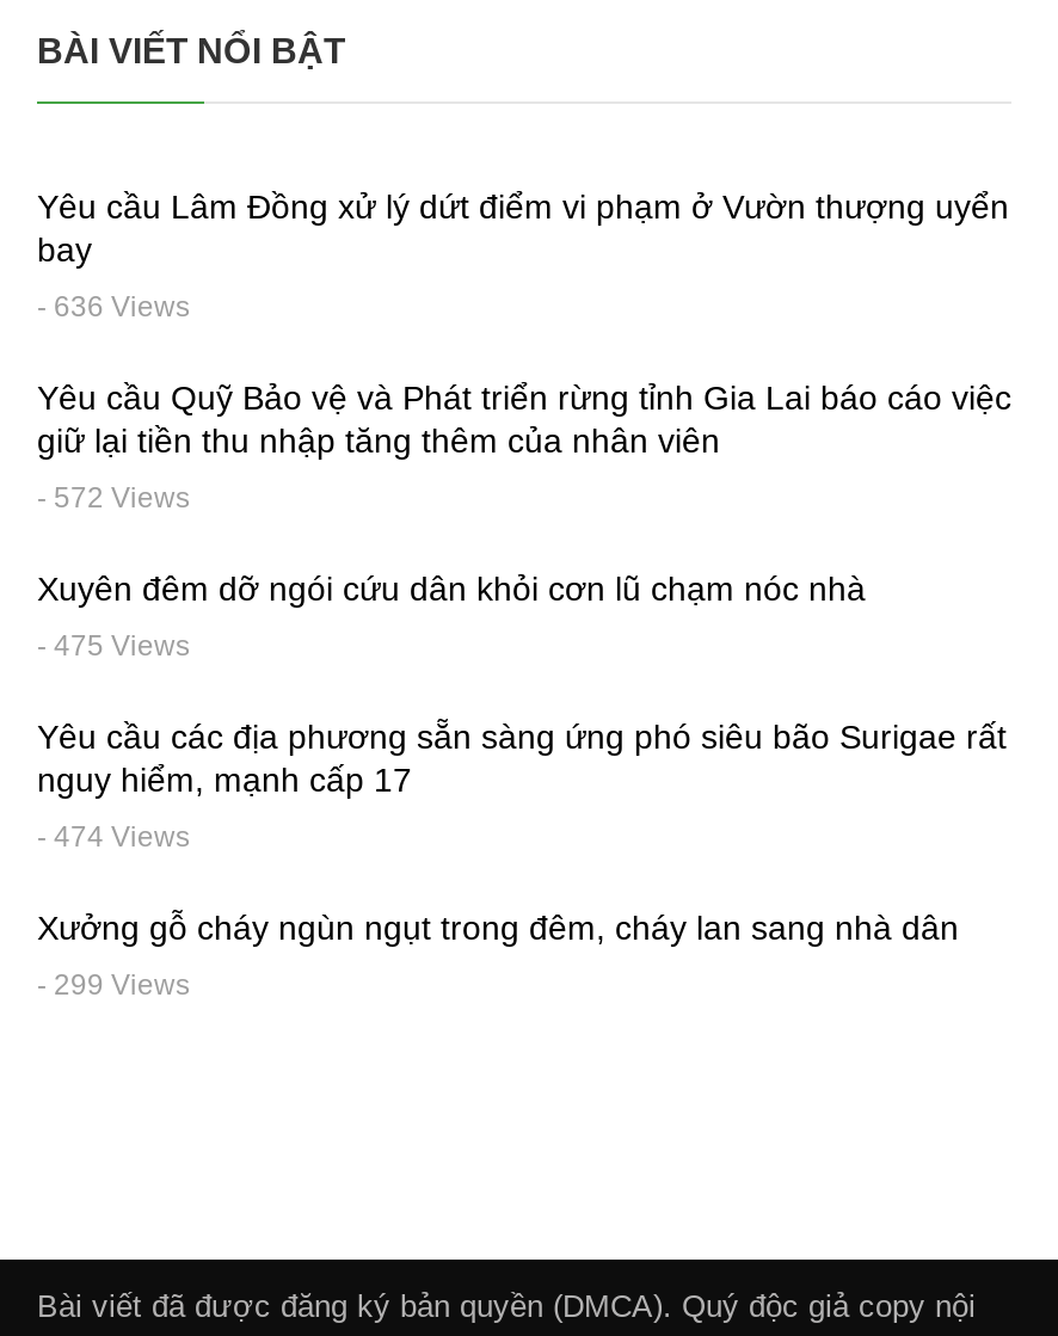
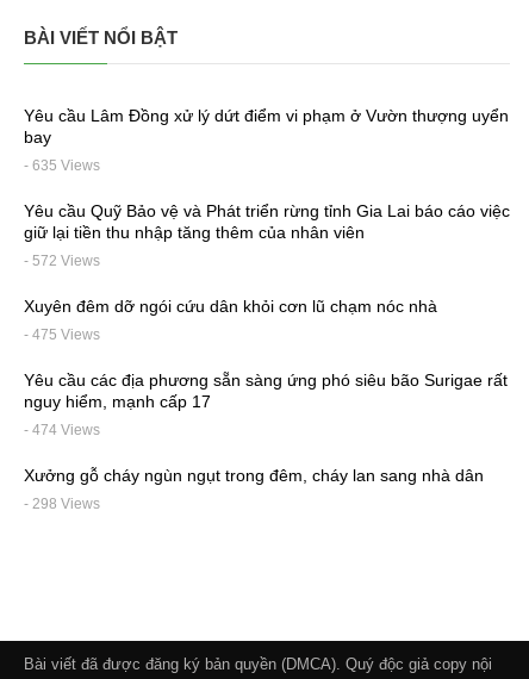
- - 636 Views
+ - 635 Views

- - 299 Views
+ - 298 Views
